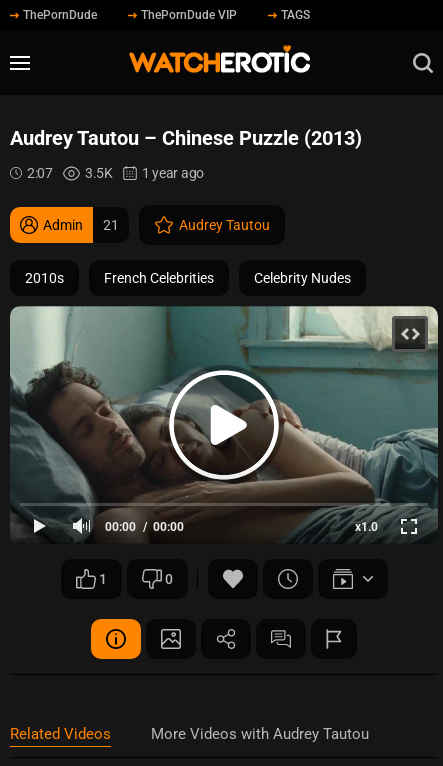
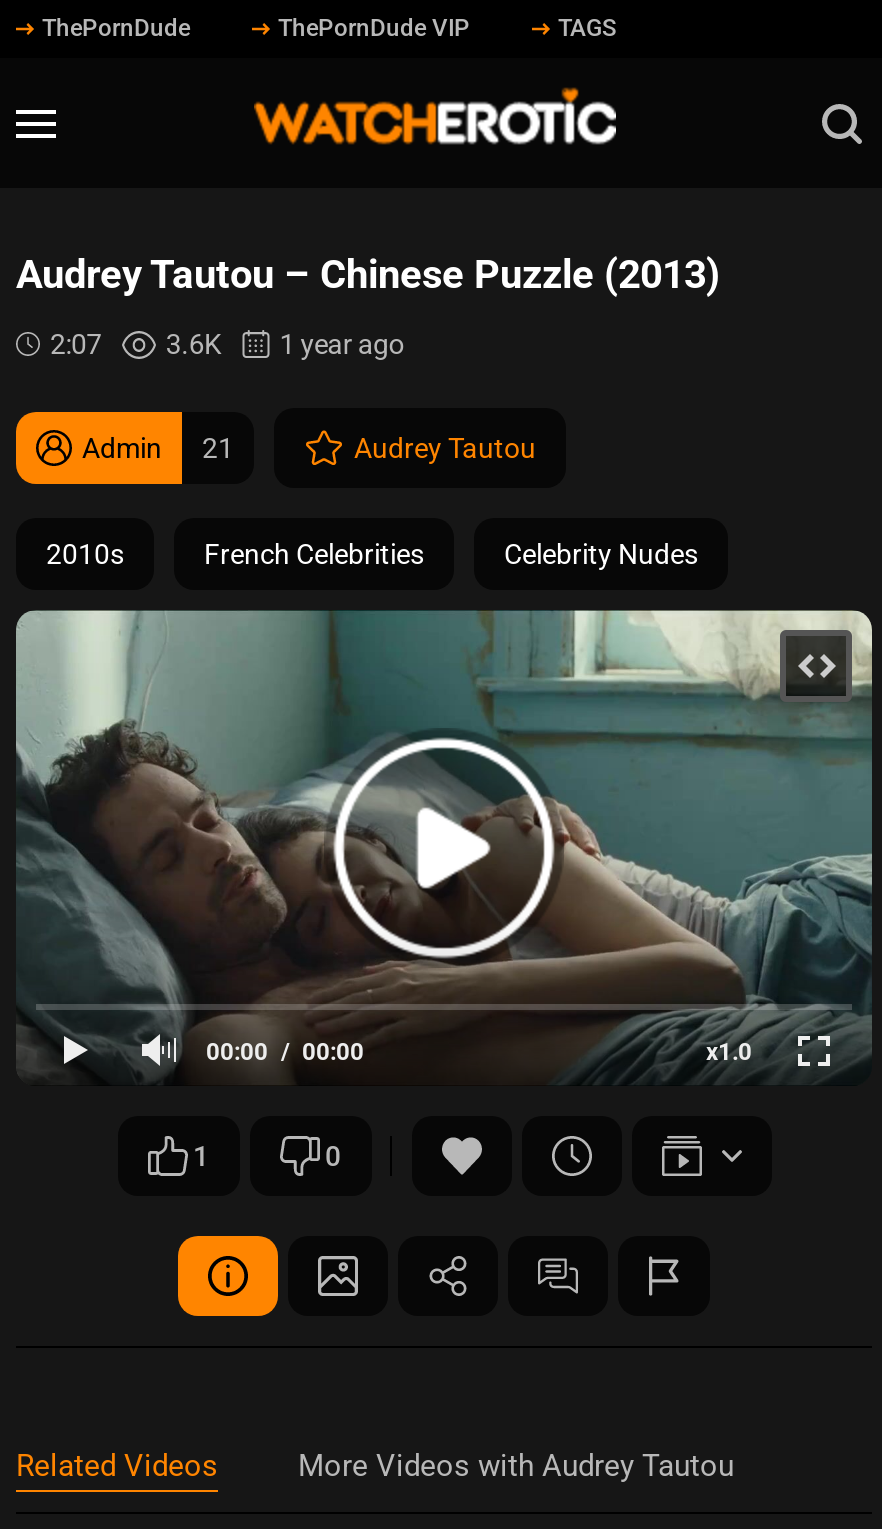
- 3.5K 1 year ago
+ 3.6K 1 year ago
